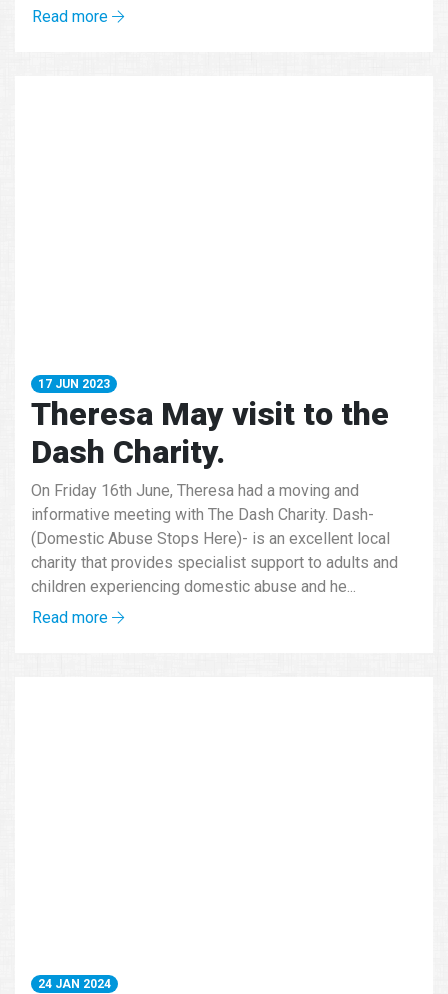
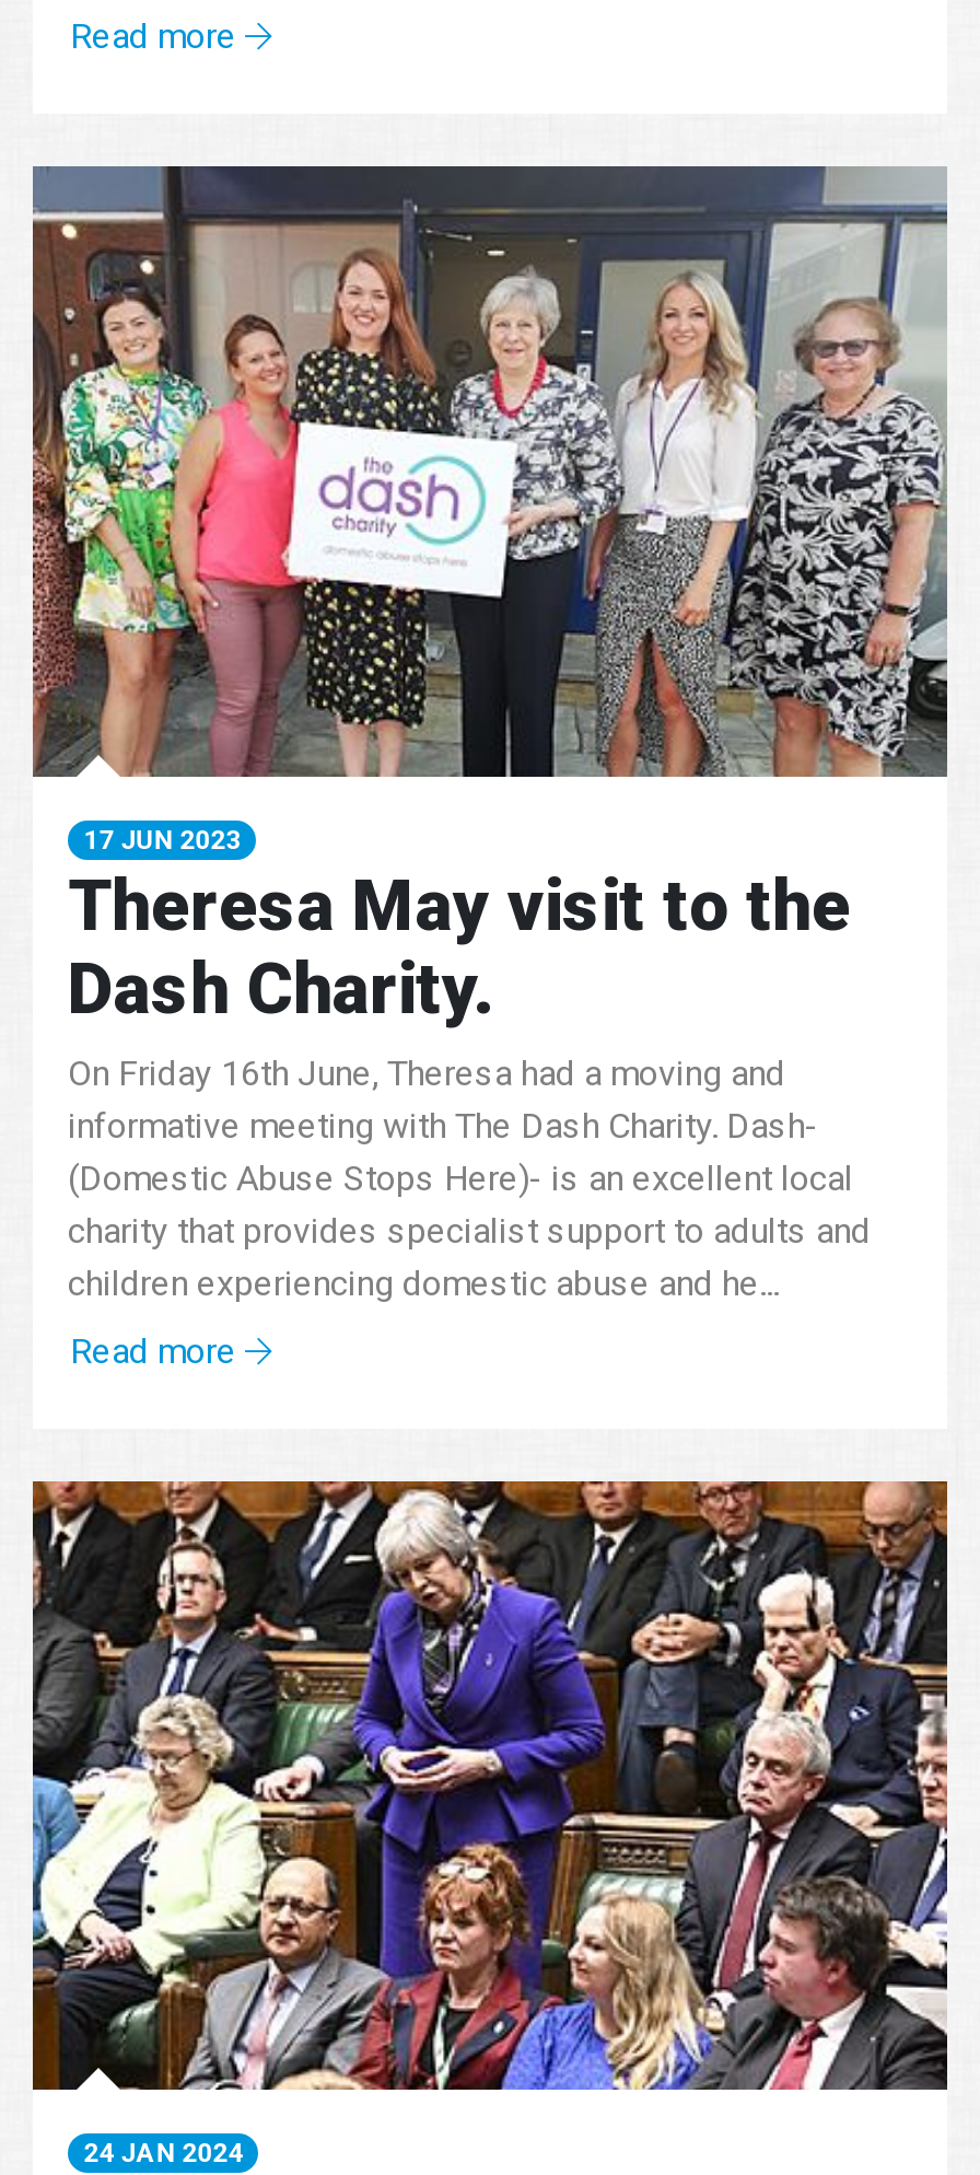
+ [image]

+ [image]
